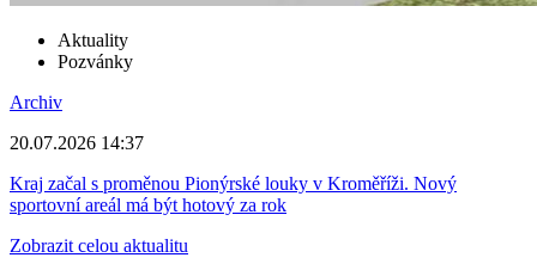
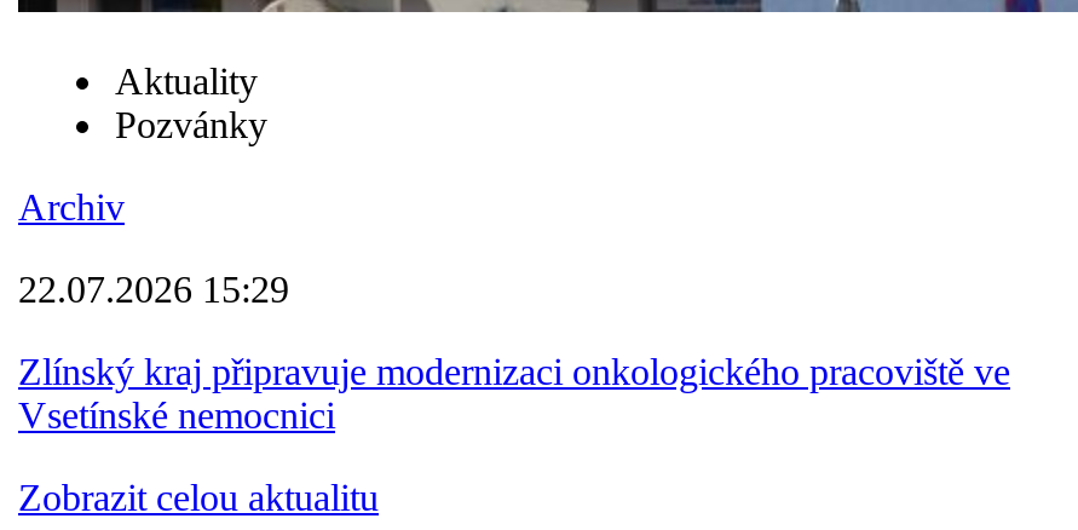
- 20.07.2026 14:37
+ 22.07.2026 15:29

- Kraj začal s proměnou Pionýrské louky v Kroměříži. Nový
- sportovní areál má být hotový za rok
+ Zlínský kraj připravuje modernizaci onkologického pracoviště ve
+ Vsetínské nemocnici
